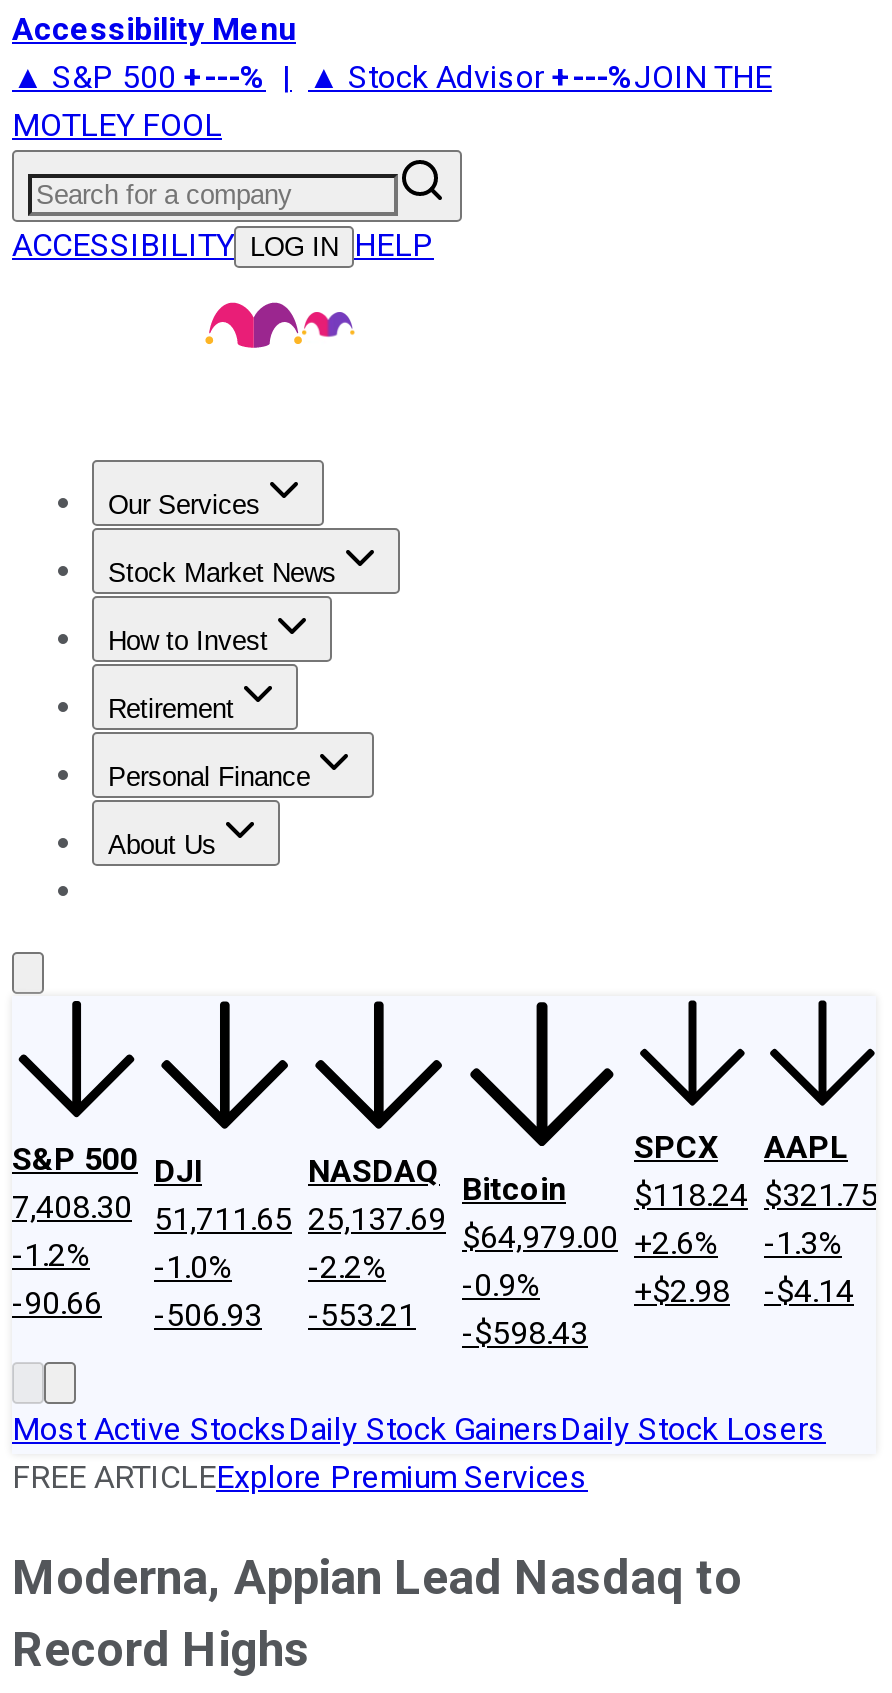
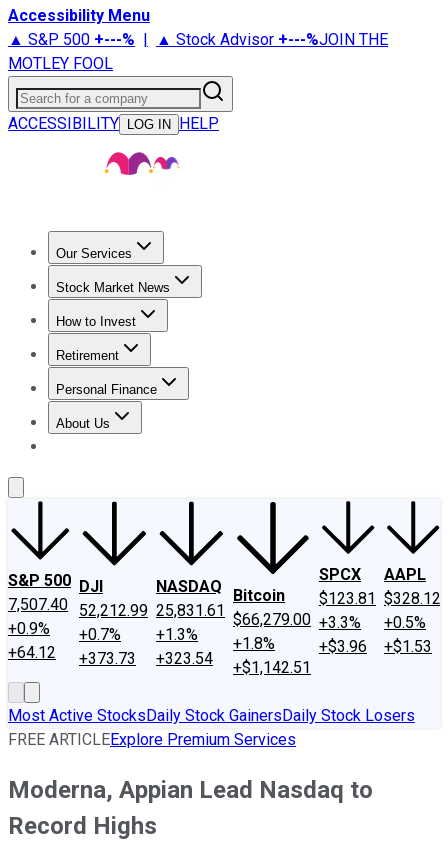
- $118.24
+ $123.81

- $321.75
+ $328.12

- 7,408.30
+ 7,507.40

- 51,711.65
+ 52,212.99

- 25,137.69
+ 25,831.61

- $64,979.00
+ $66,279.00

- +2.6%
+ +3.3%

- -1.3%
+ +0.5%

- -1.2%
+ +0.9%

- -1.0%
+ +0.7%

- -2.2%
+ +1.3%

- -0.9%
+ +1.8%

- +$2.98
+ +$3.96

- -$4.14
+ +$1.53

- -90.66
+ +64.12

- -506.93
+ +373.73

- -553.21
+ +323.54

- -$598.43
+ +$1,142.51
